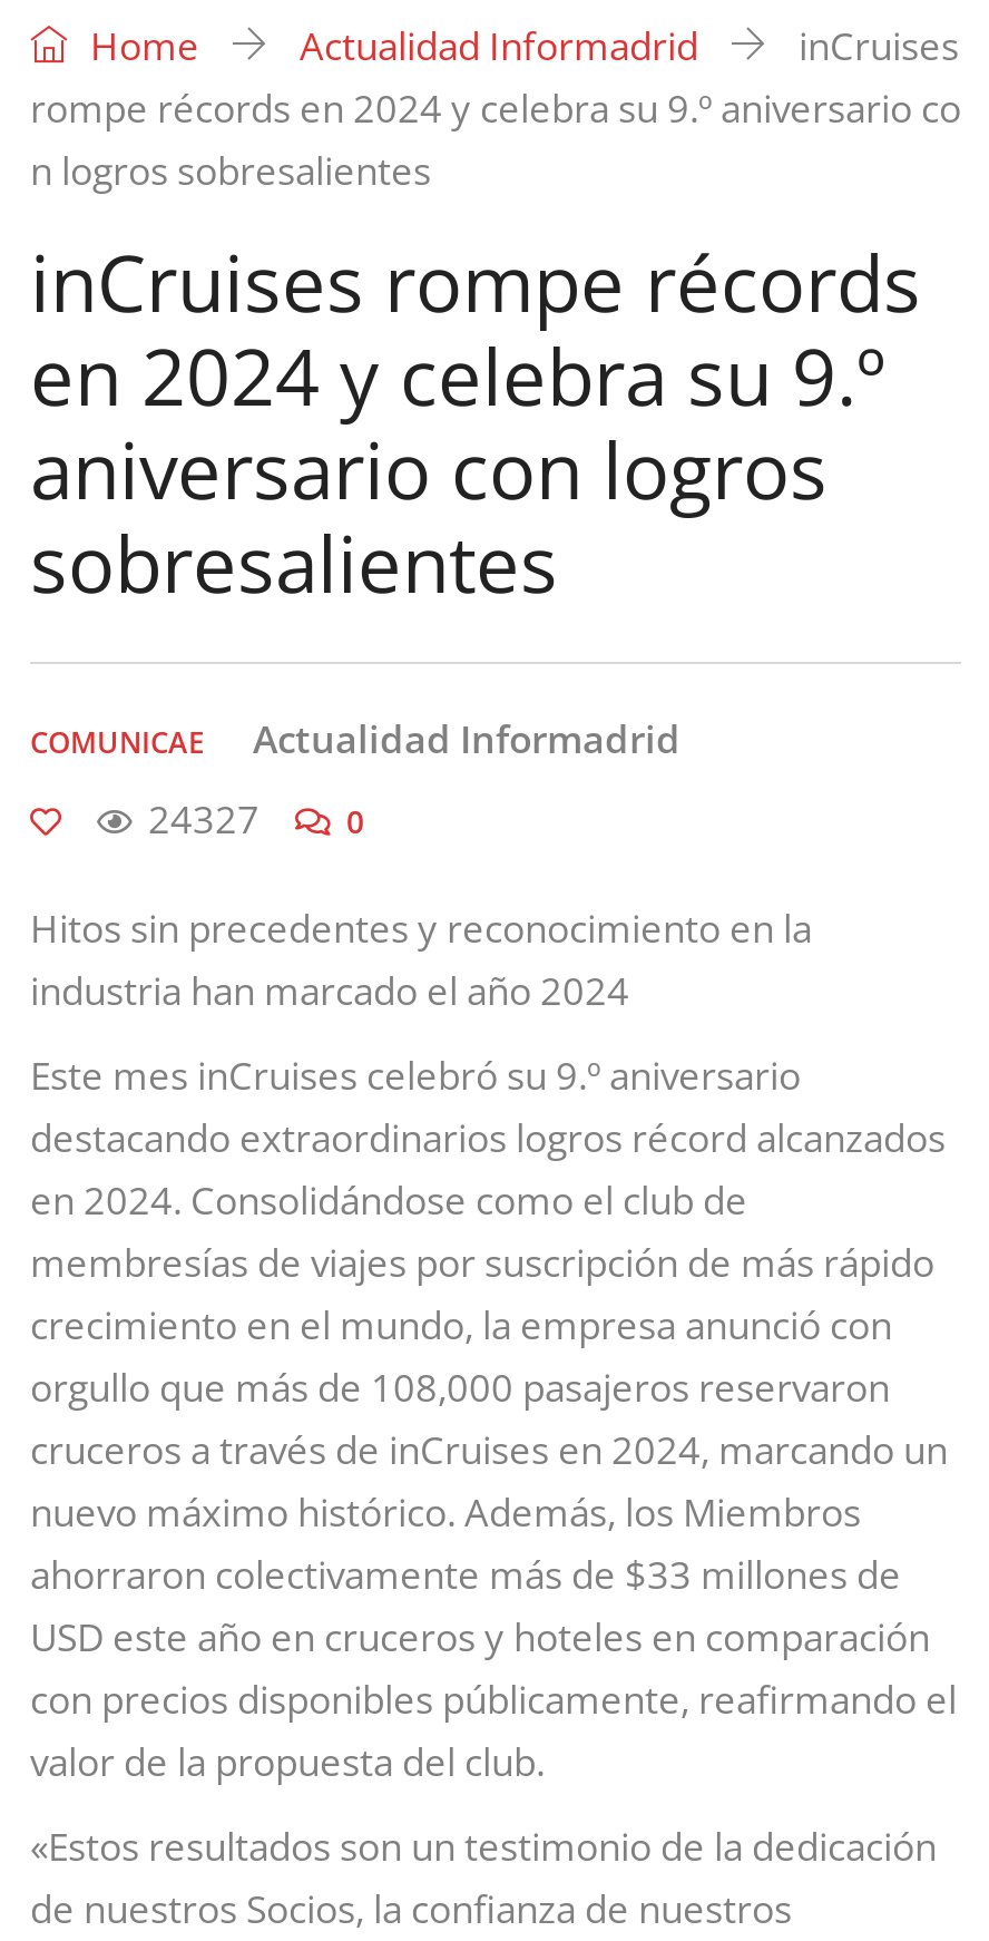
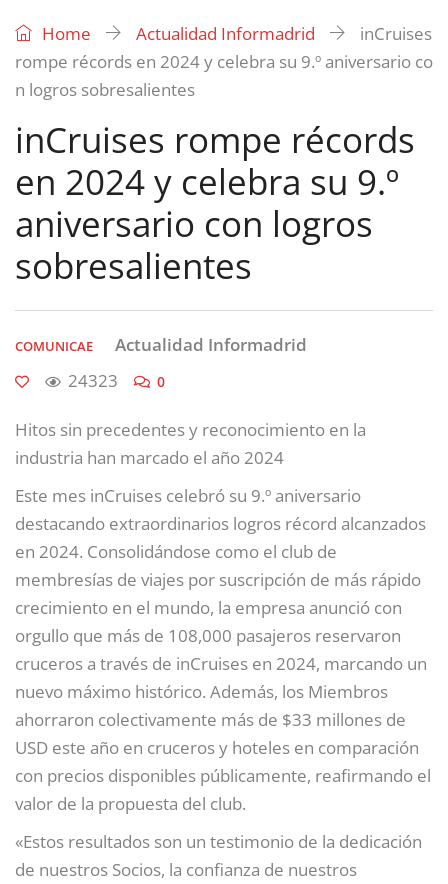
- 24327
+ 24323
